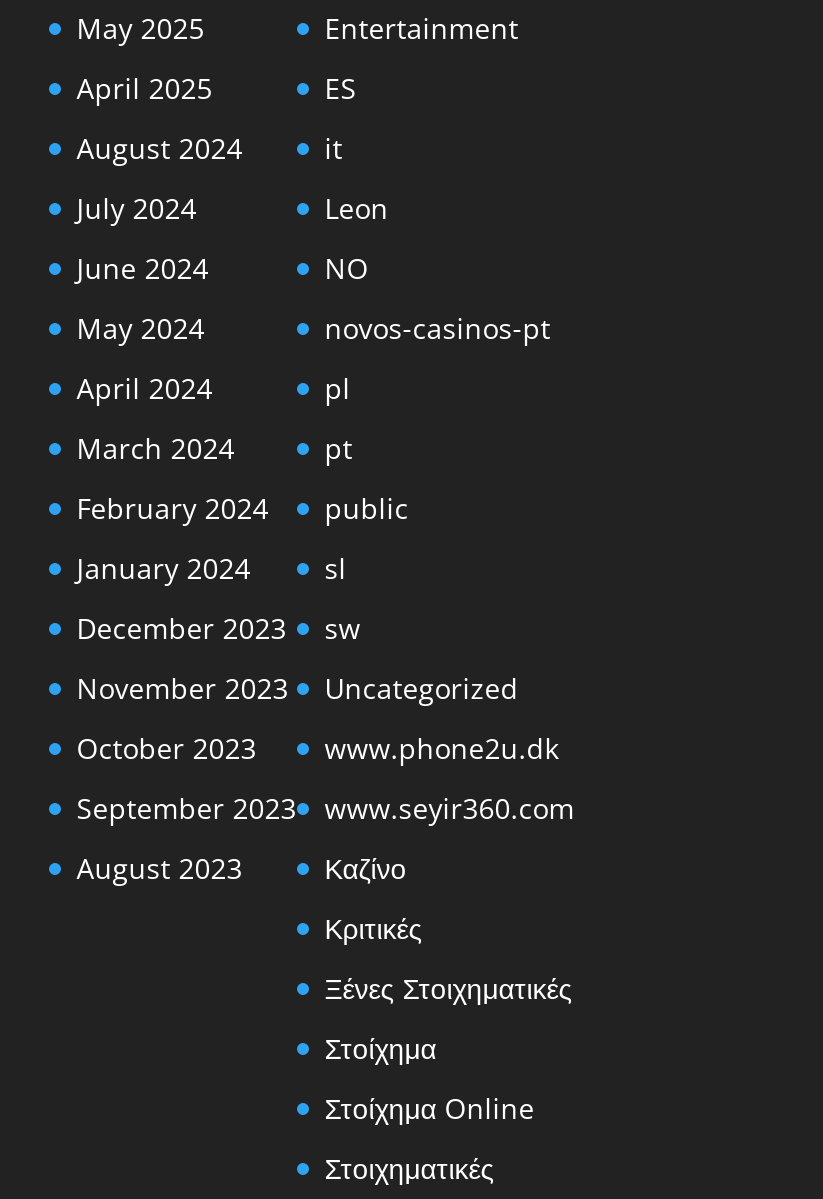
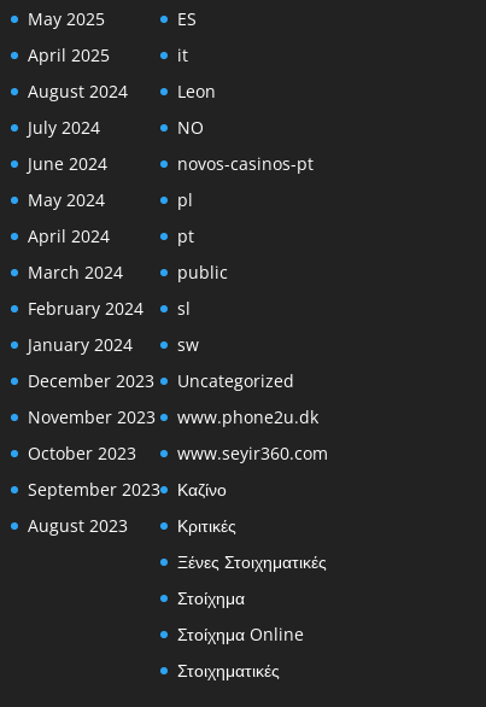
- Entertainment
